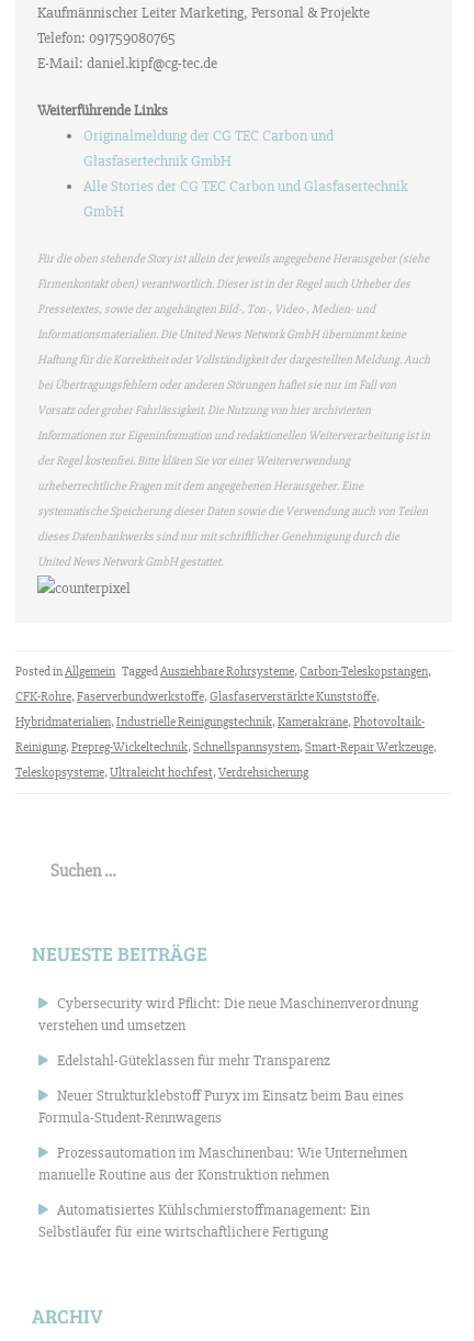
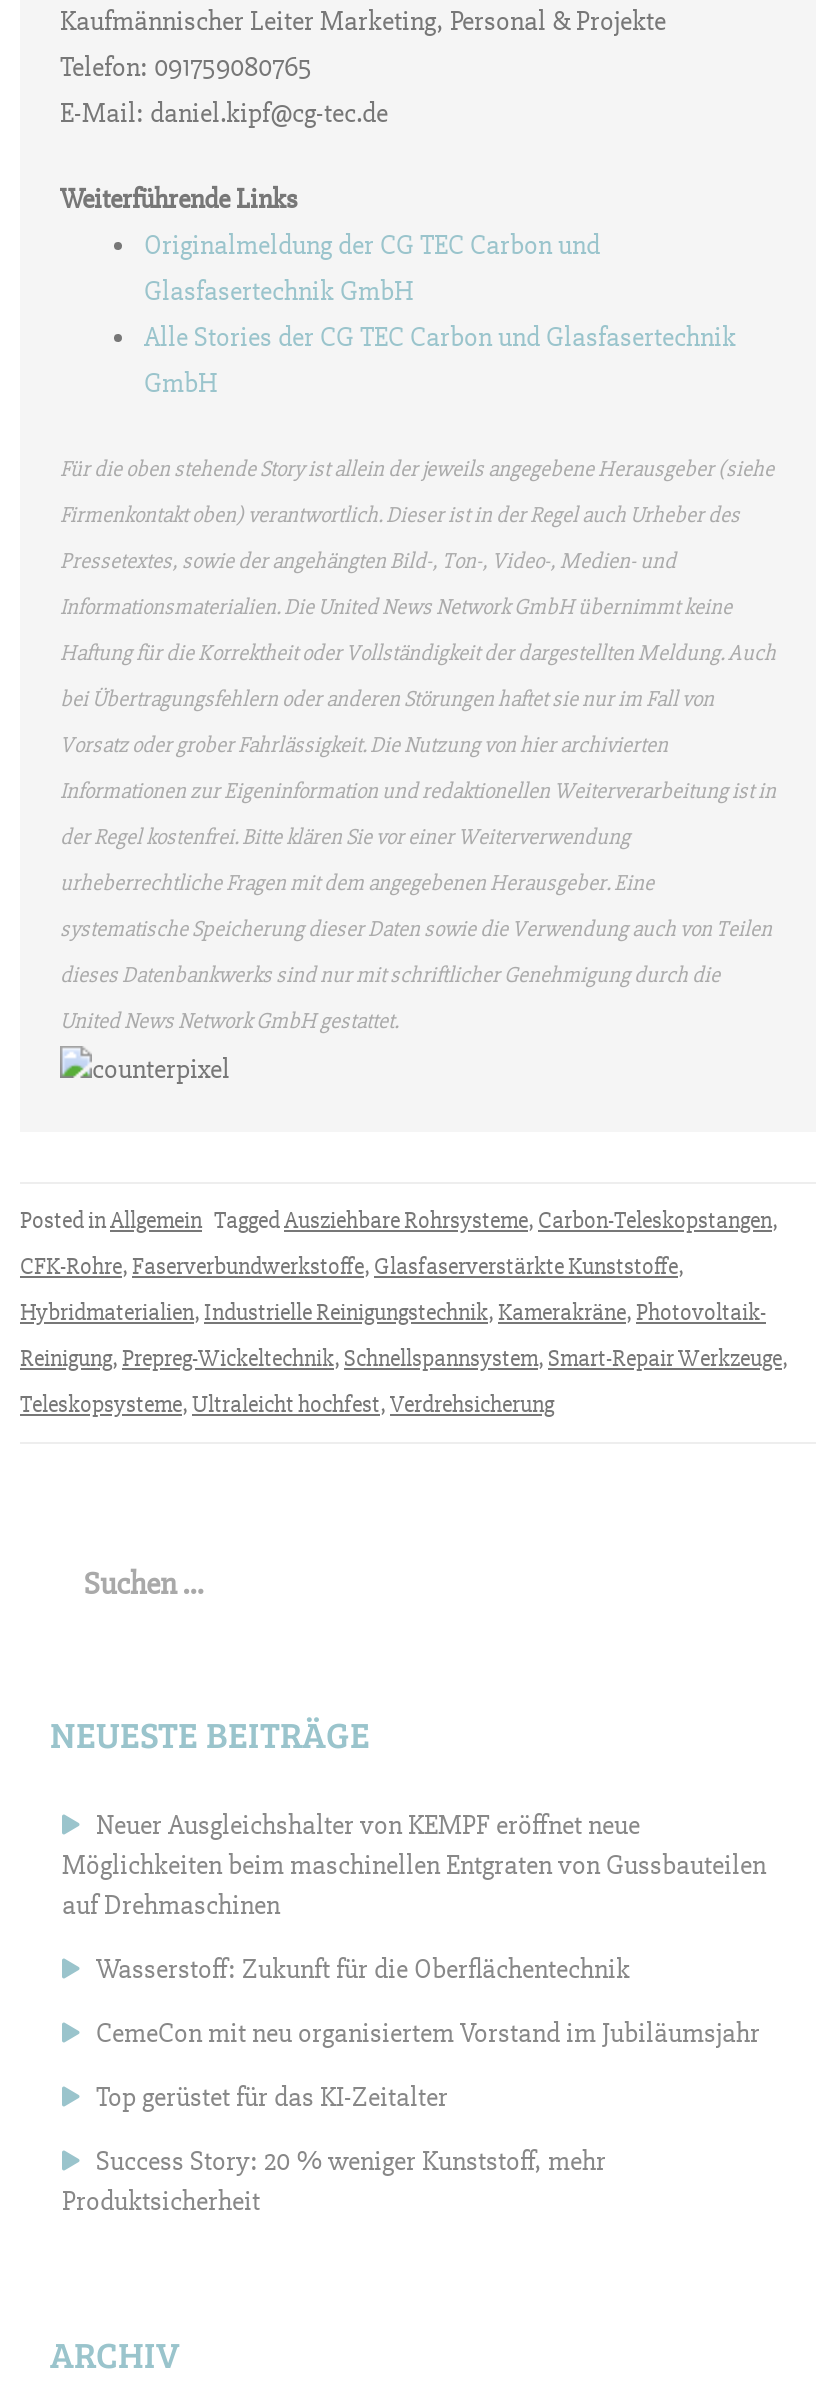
- Cybersecurity wird Pflicht: Die neue Maschinenverordnung
- verstehen und umsetzen
+ Neuer Ausgleichshalter von KEMPF eröffnet neue
+ Möglichkeiten beim maschinellen Entgraten von Gussbauteilen
+ auf Drehmaschinen

- Edelstahl-Güteklassen für mehr Transparenz
+ Wasserstoff: Zukunft für die Oberflächentechnik

- Neuer Strukturklebstoff Puryx im Einsatz beim Bau eines
- Formula-Student-Rennwagens
+ CemeCon mit neu organisiertem Vorstand im Jubiläumsjahr

- Prozessautomation im Maschinenbau: Wie Unternehmen
- manuelle Routine aus der Konstruktion nehmen
+ Top gerüstet für das KI-Zeitalter

- Automatisiertes Kühlschmierstoffmanagement: Ein
- Selbstläufer für eine wirtschaftlichere Fertigung
+ Success Story: 20 % weniger Kunststoff, mehr
+ Produktsicherheit
